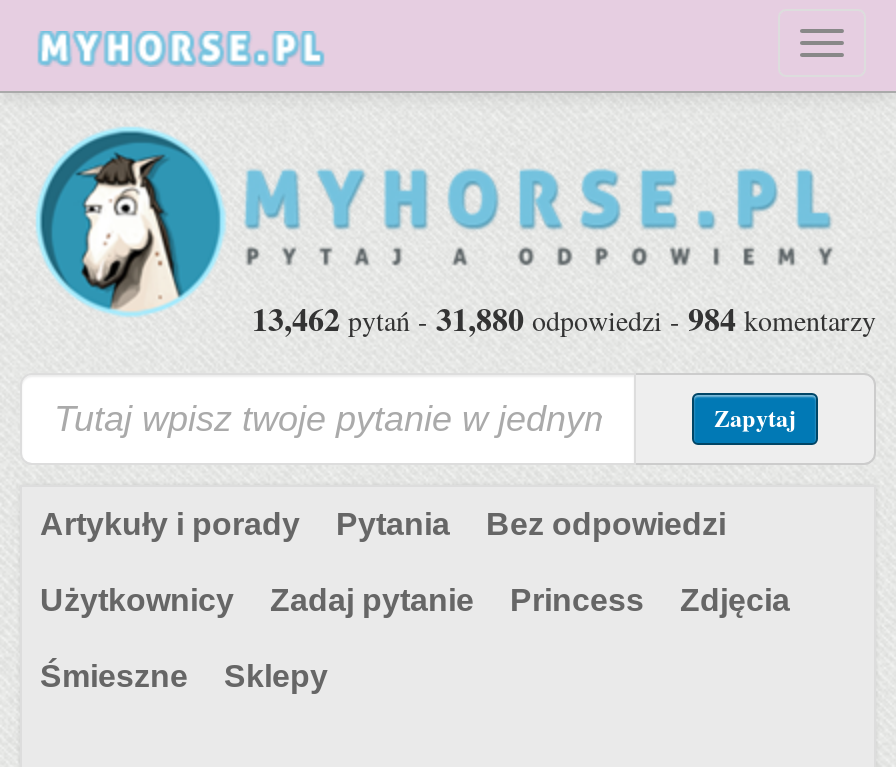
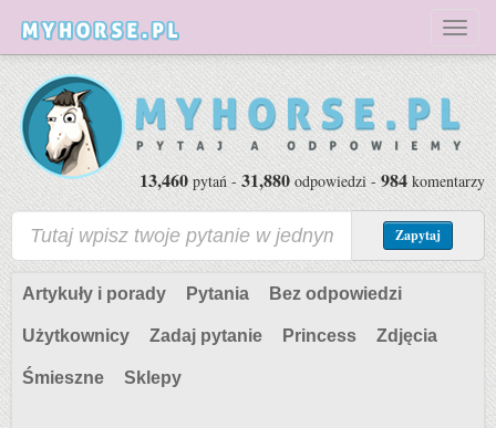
- 13,462 pytań - 31,880 odpowiedzi - 984 komentarzy
+ 13,460 pytań - 31,880 odpowiedzi - 984 komentarzy
